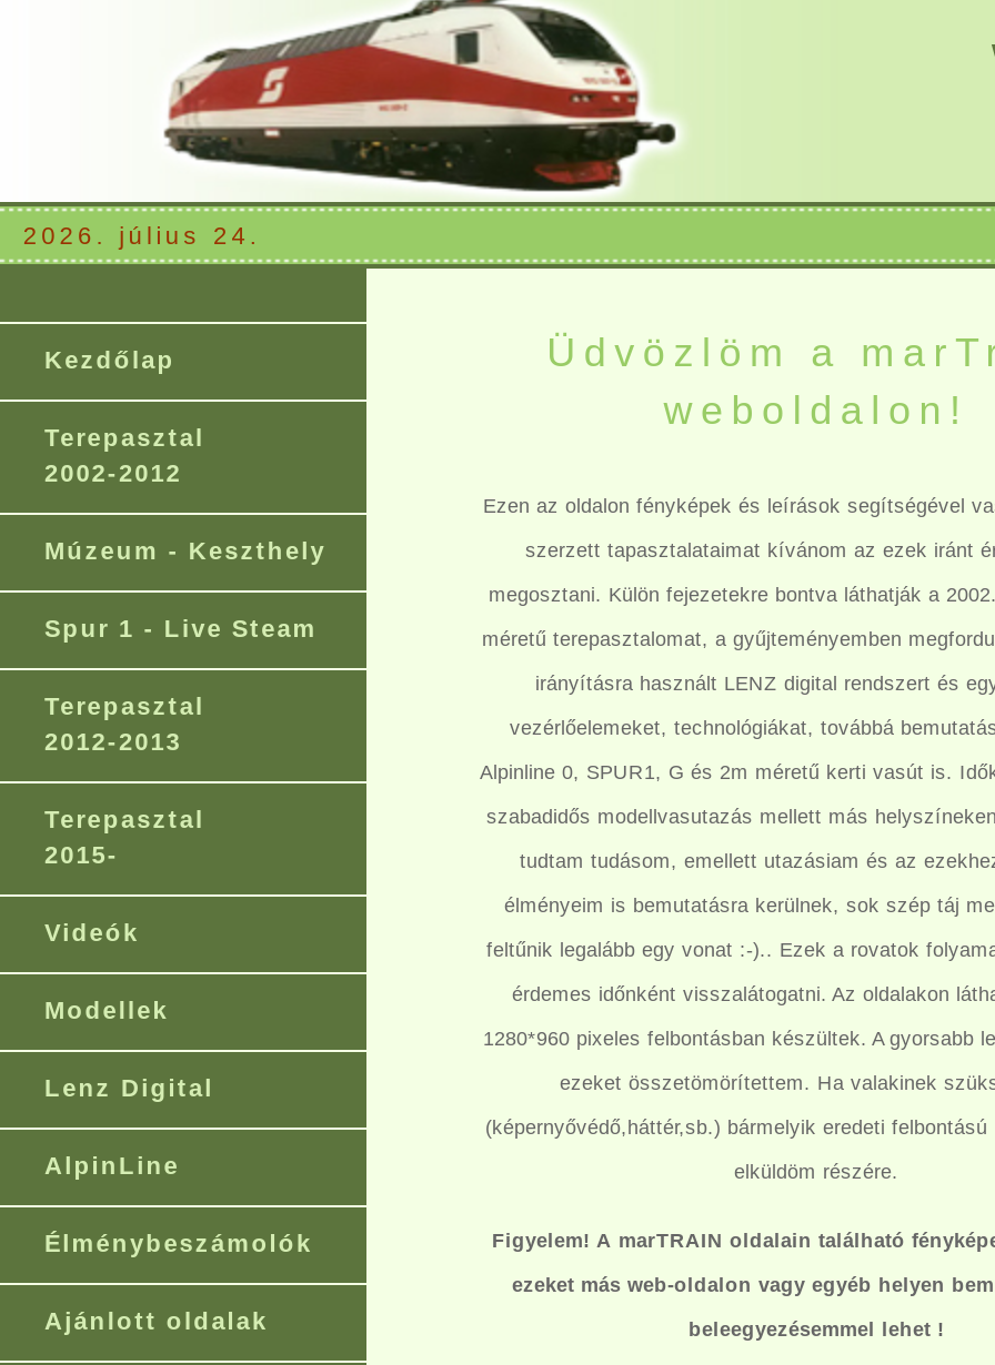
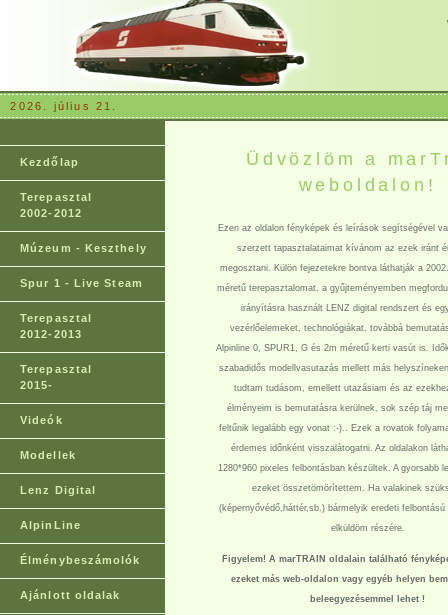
- 2026. július 24.
+ 2026. július 21.
